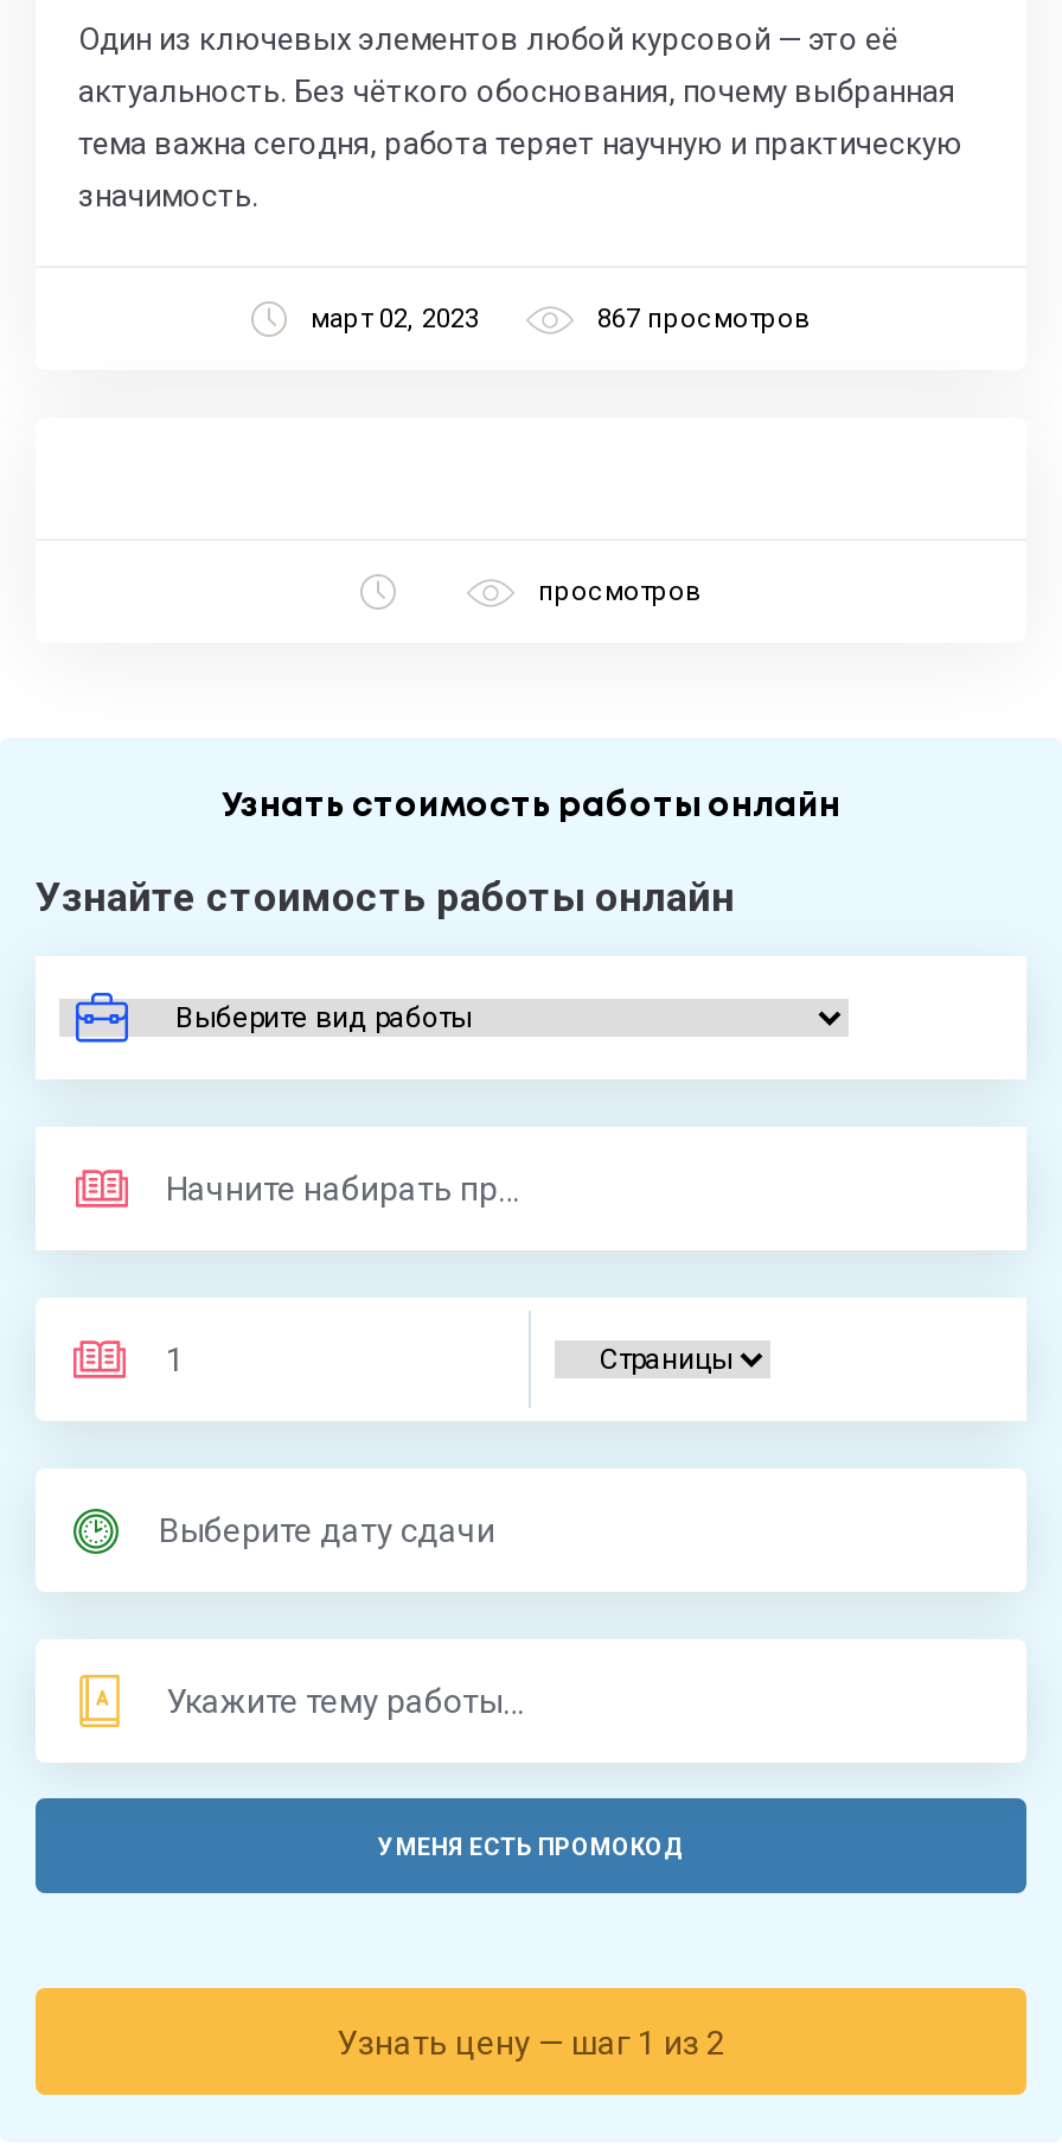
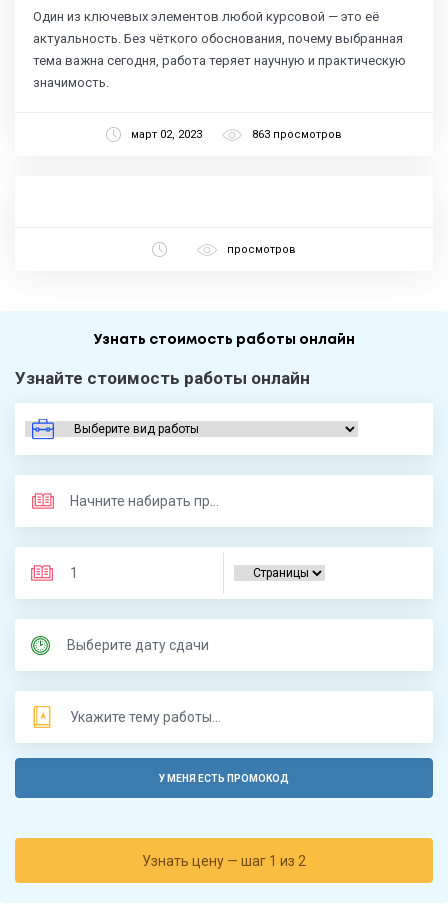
- 867 просмотров
+ 863 просмотров
